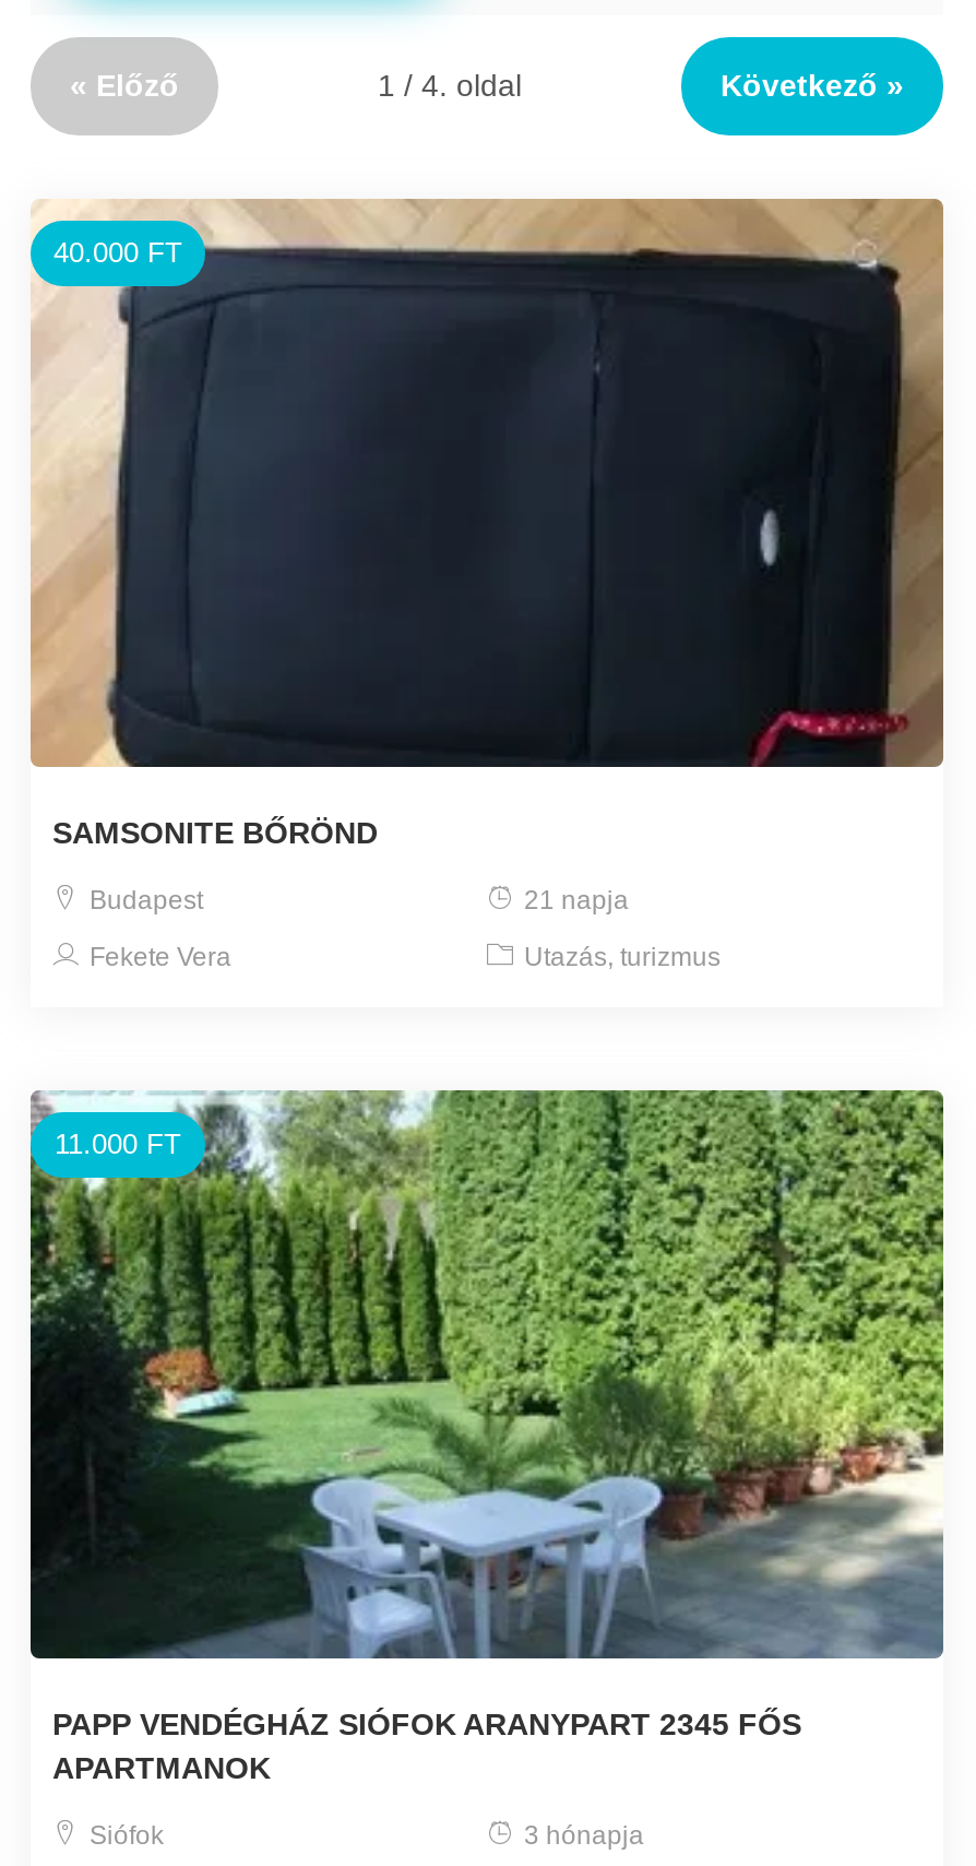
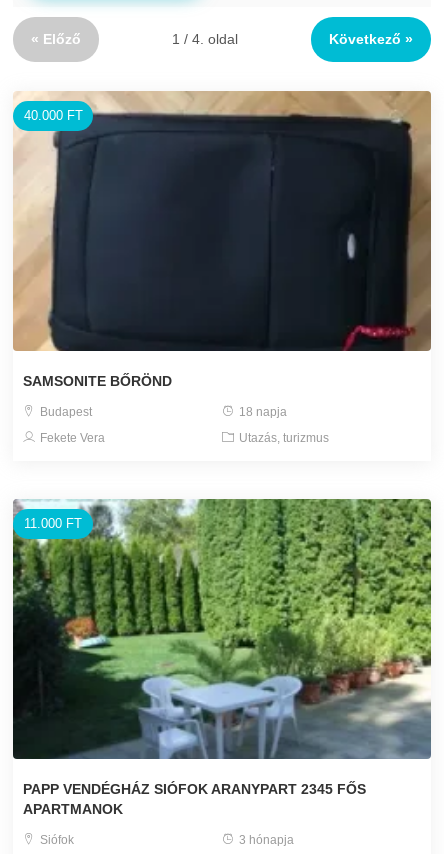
- 21 napja
+ 18 napja
